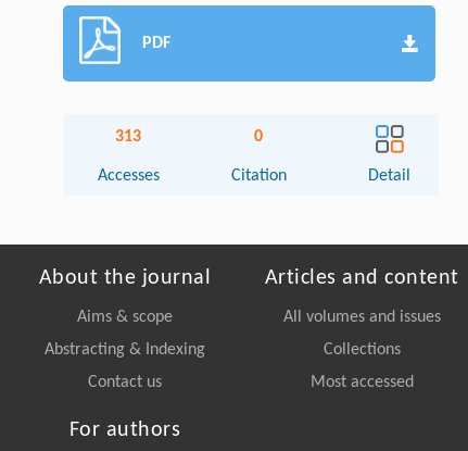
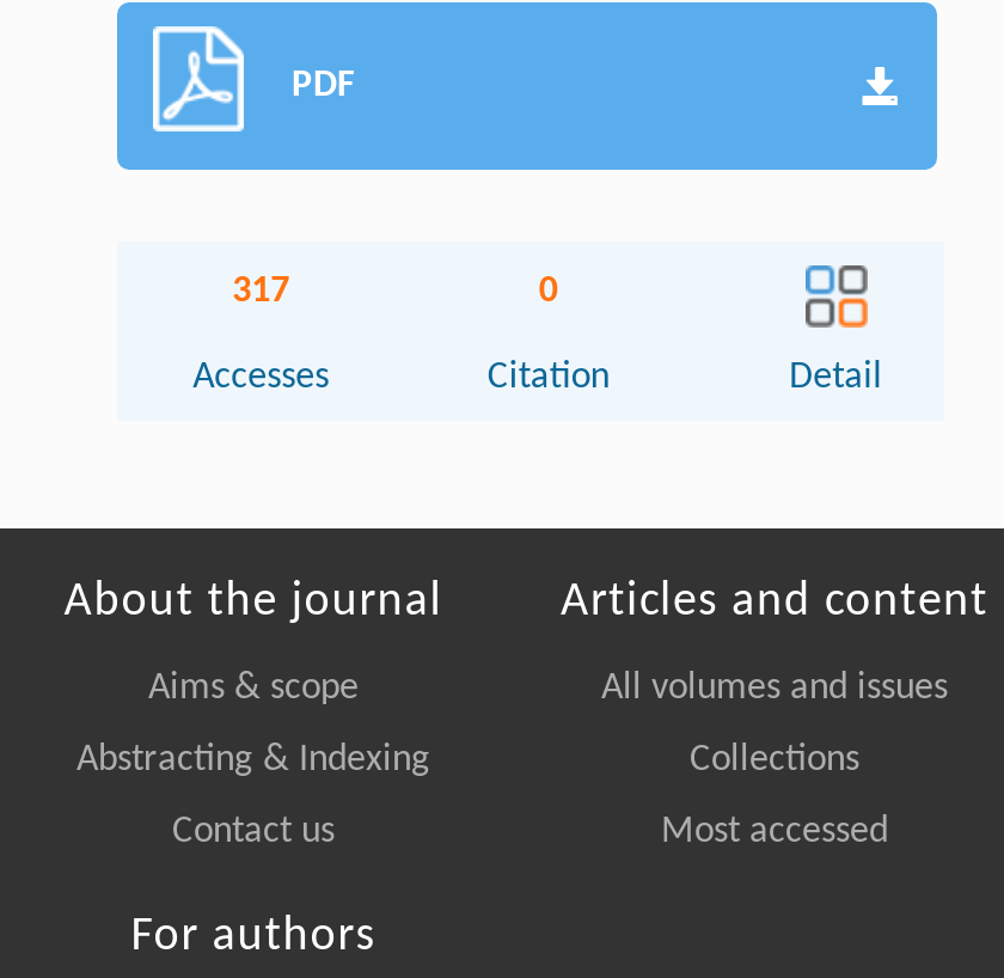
- 313
+ 317
